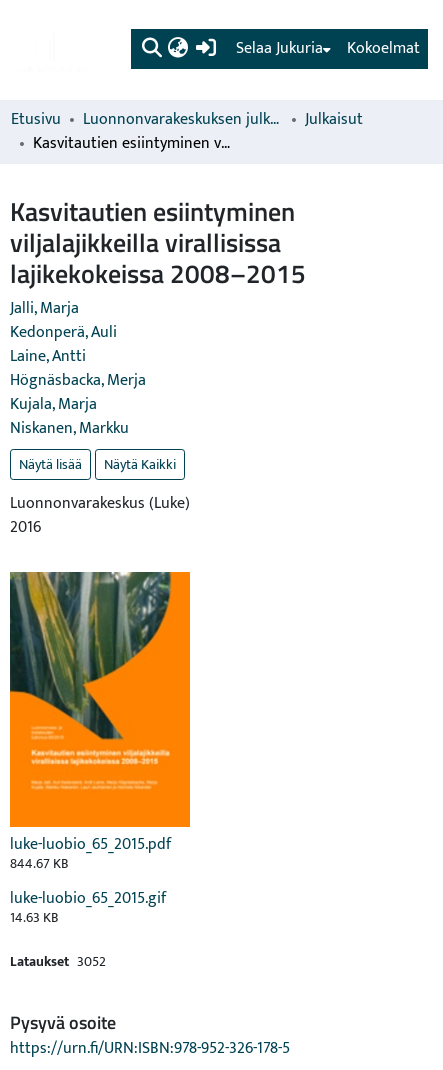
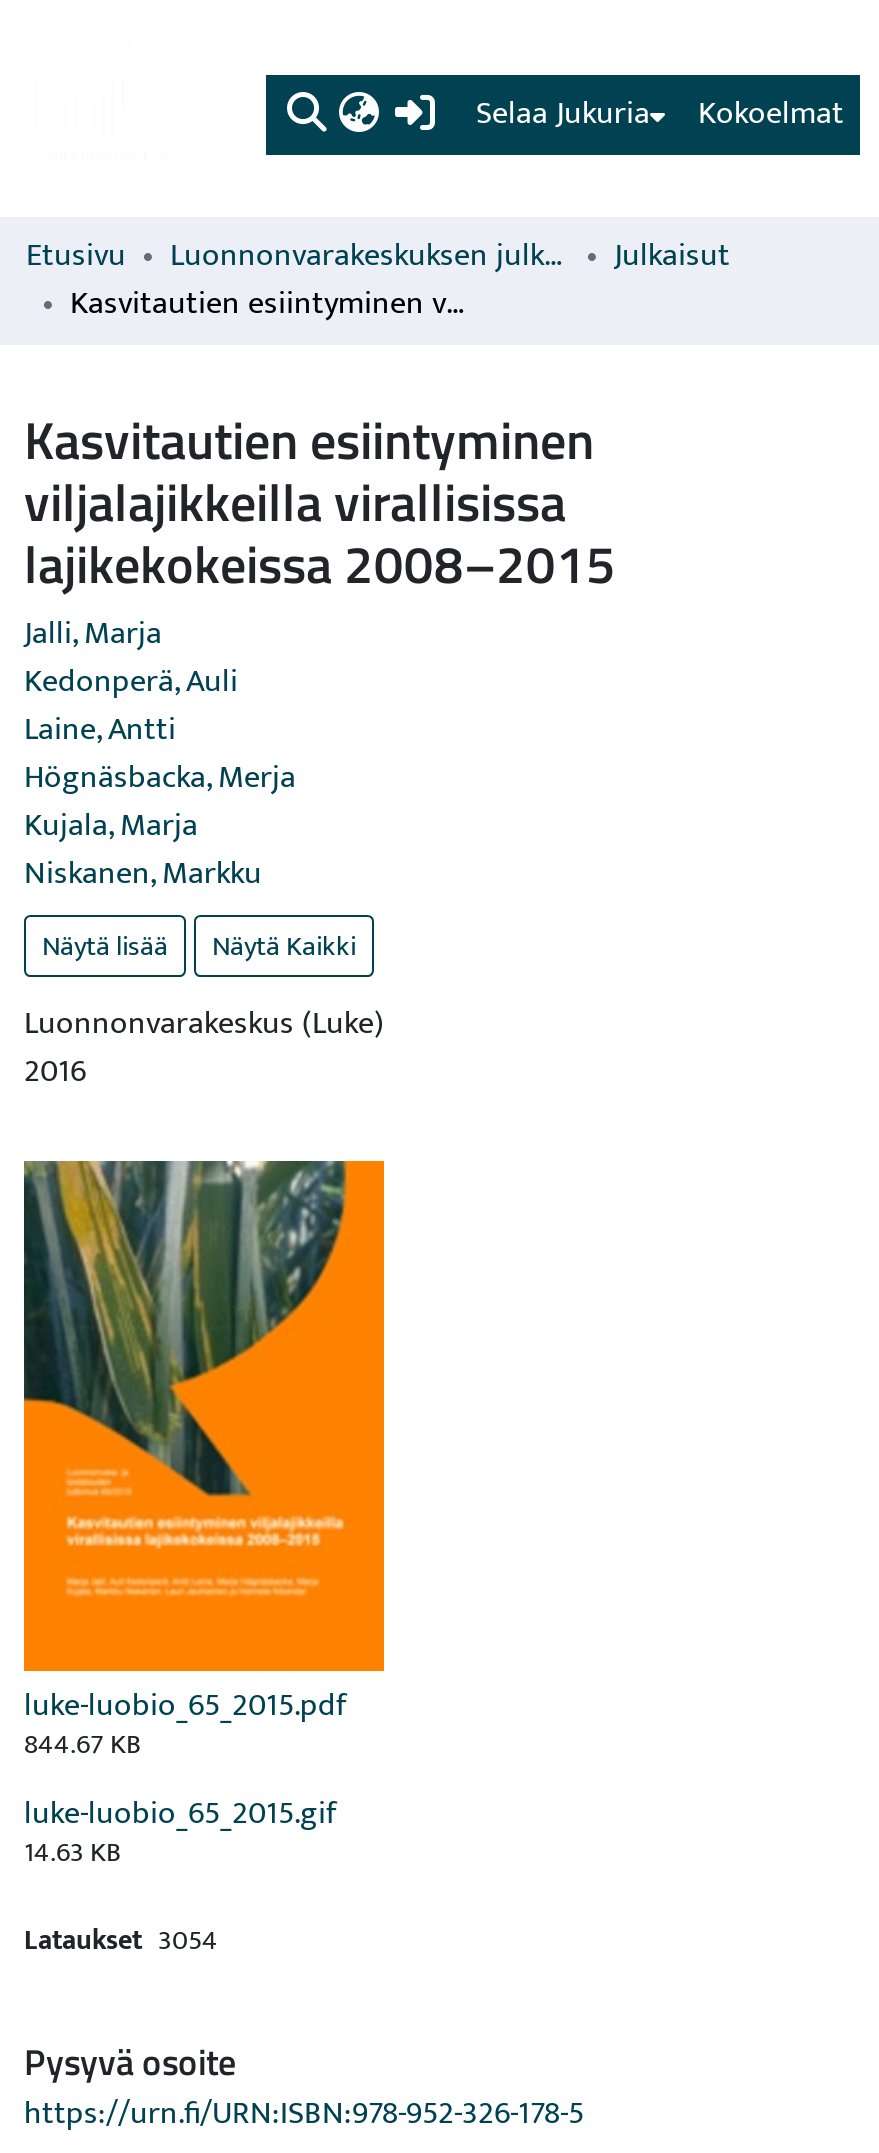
- Lataukset 3052
+ Lataukset 3054
